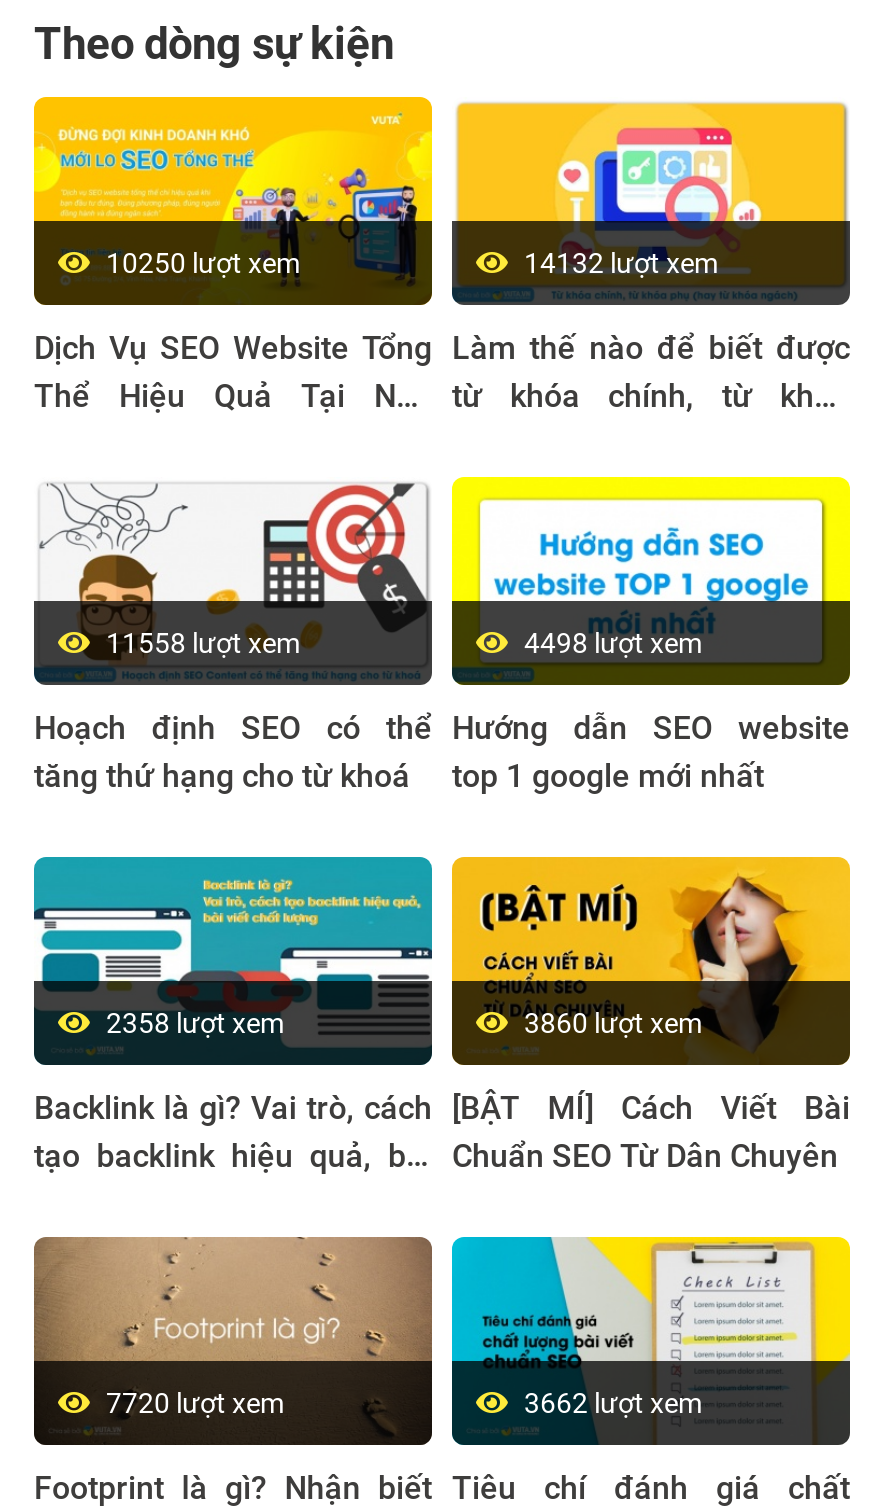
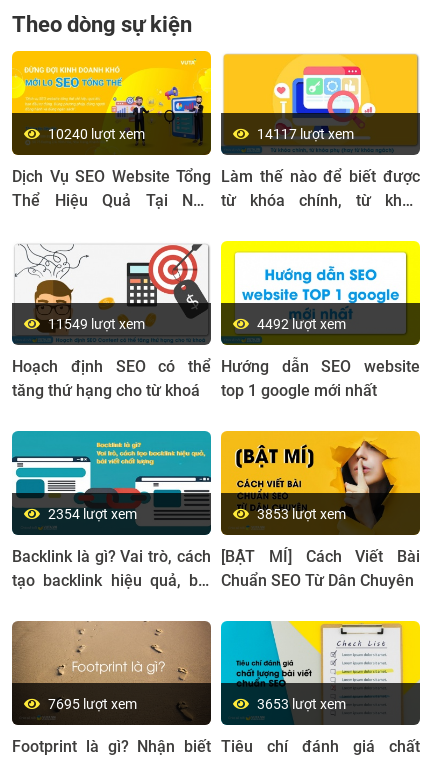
- 10250 lượt xem
+ 10240 lượt xem

- 14132 lượt xem
+ 14117 lượt xem

- 11558 lượt xem
+ 11549 lượt xem

- 4498 lượt xem
+ 4492 lượt xem

- 2358 lượt xem
+ 2354 lượt xem

- 3860 lượt xem
+ 3853 lượt xem

- 7720 lượt xem
+ 7695 lượt xem

- 3662 lượt xem
+ 3653 lượt xem
